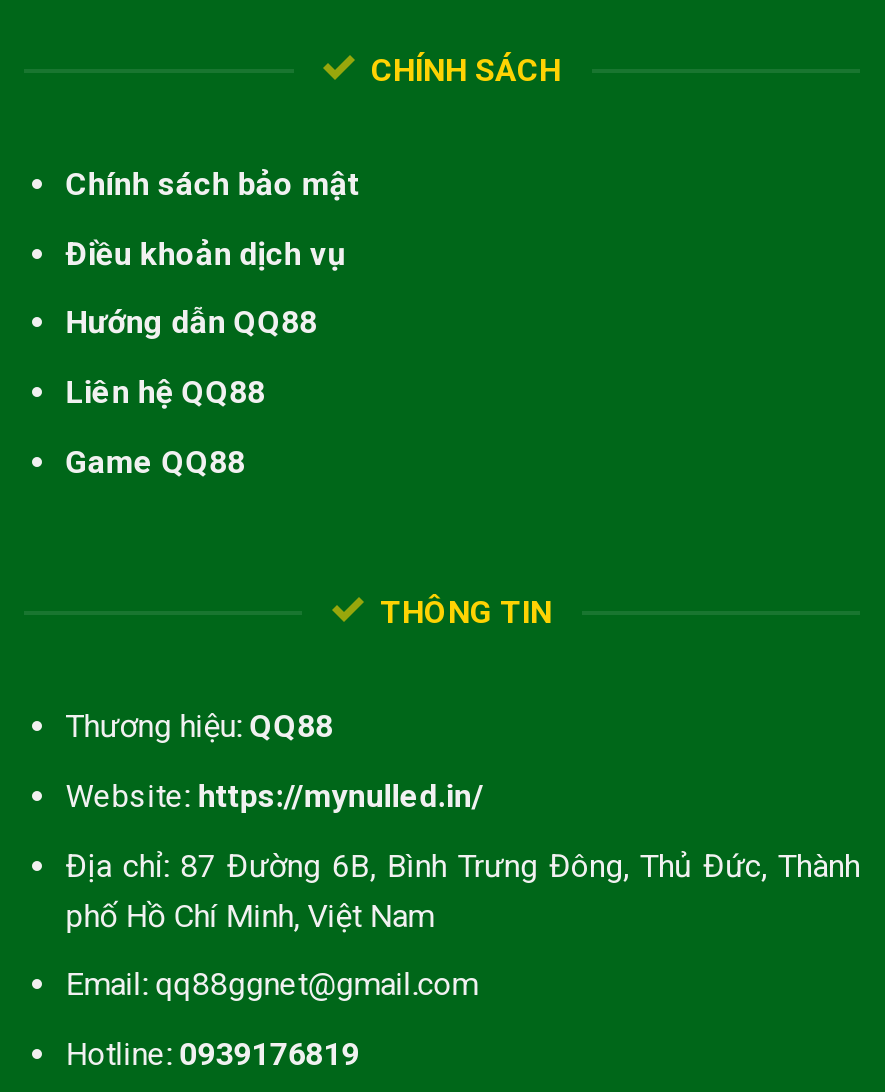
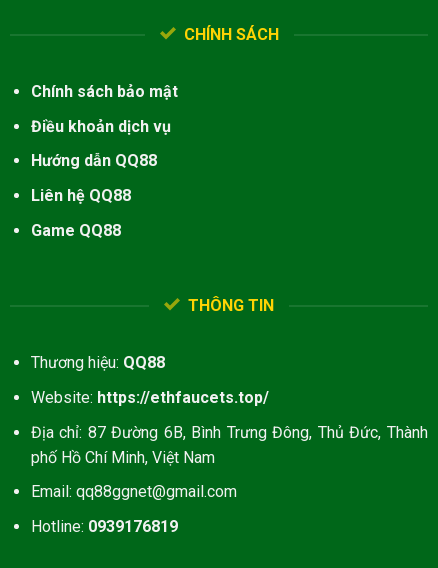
- Website: https://mynulled.in/
+ Website: https://ethfaucets.top/
